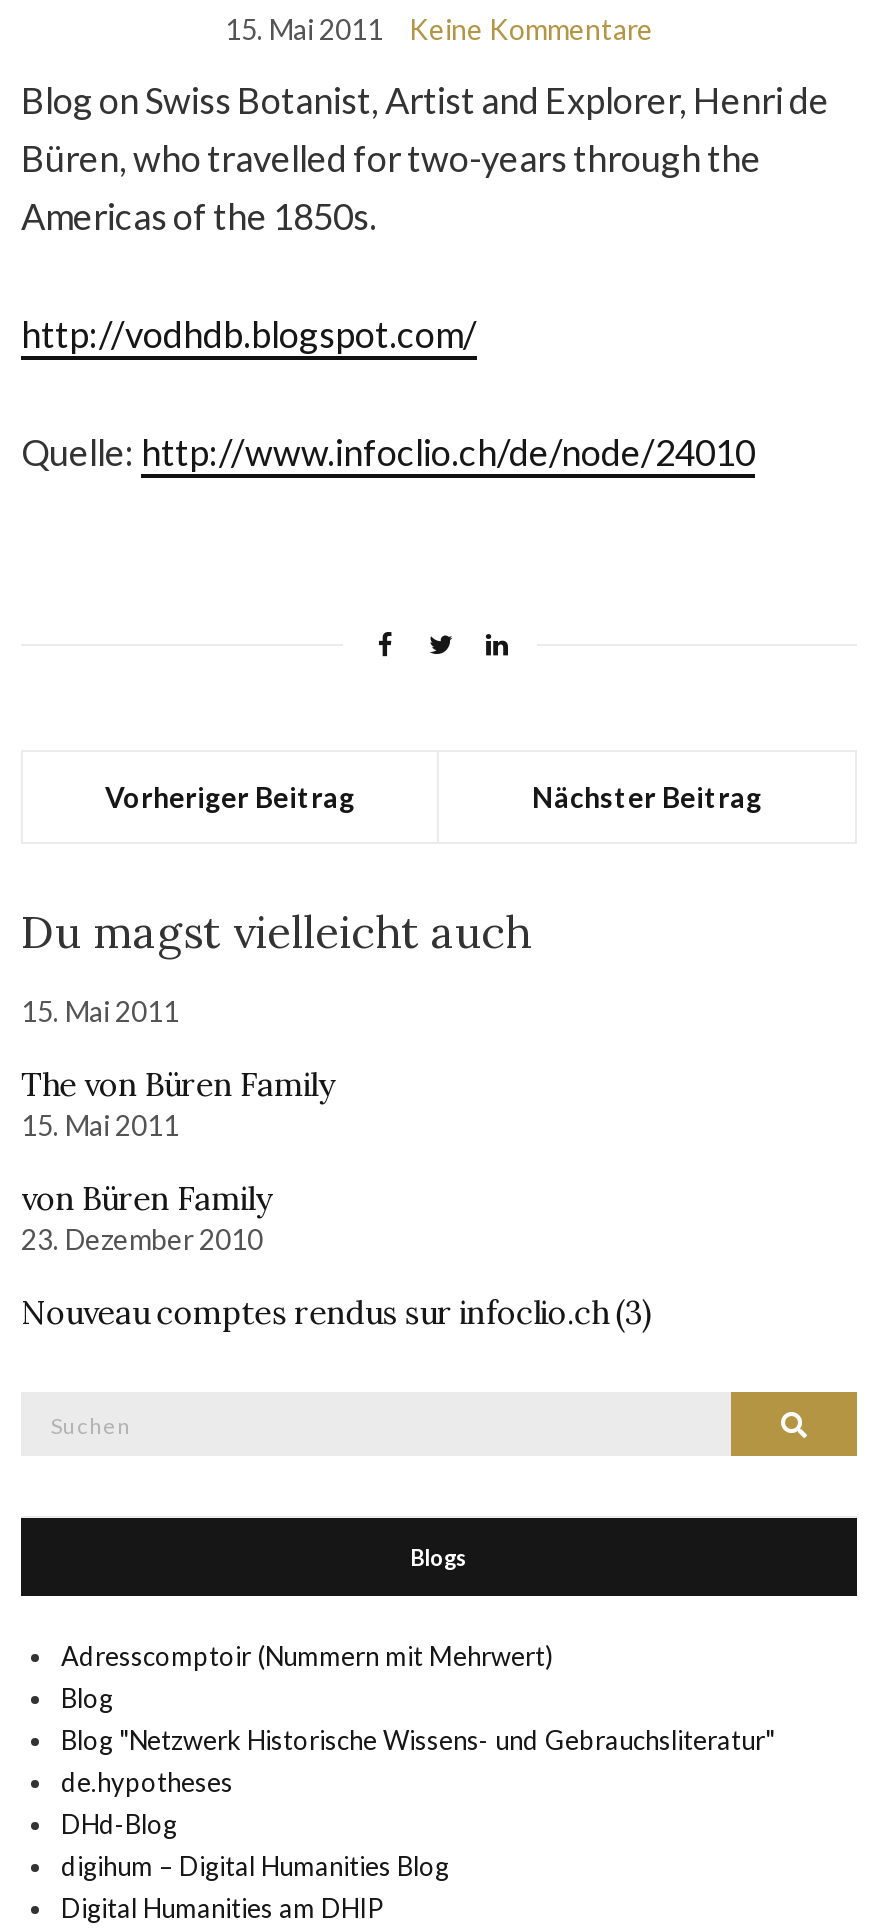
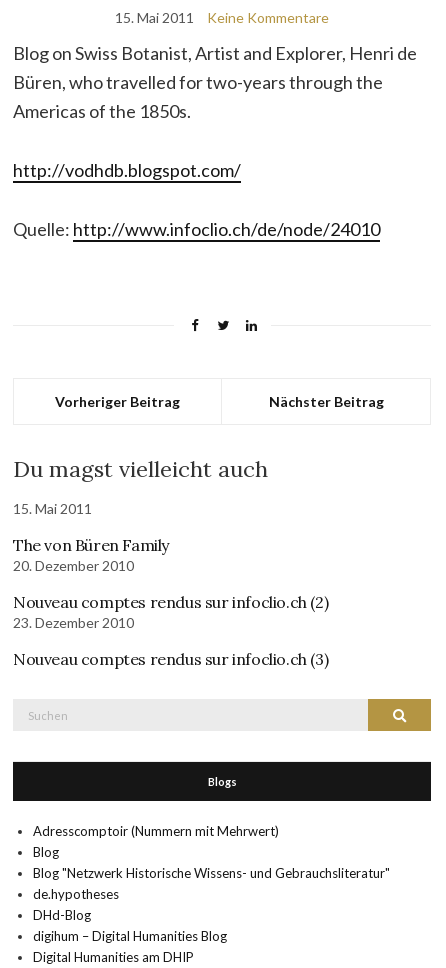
- 15. Mai 2011
+ 20. Dezember 2010

- von Büren Family
+ Nouveau comptes rendus sur infoclio.ch (2)
